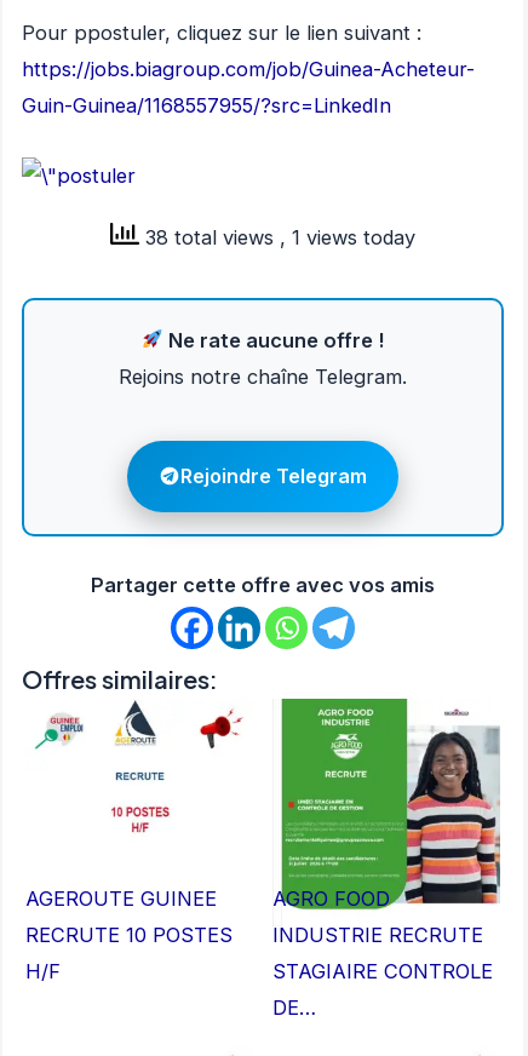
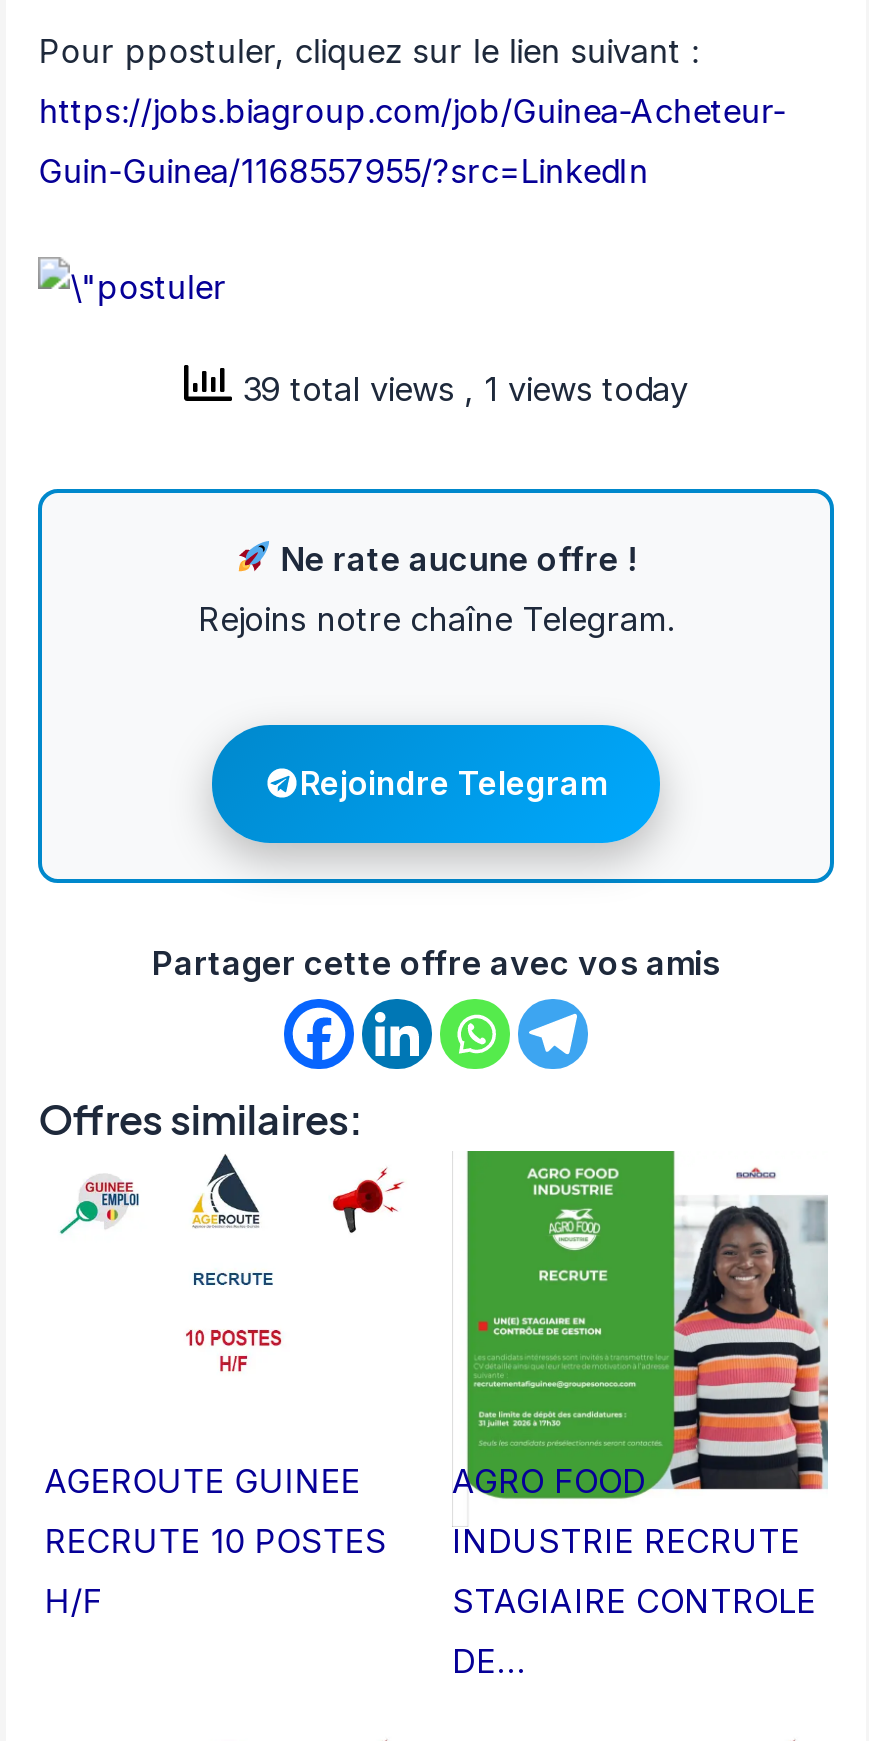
- 38 total views, 1 views today
+ 39 total views, 1 views today
